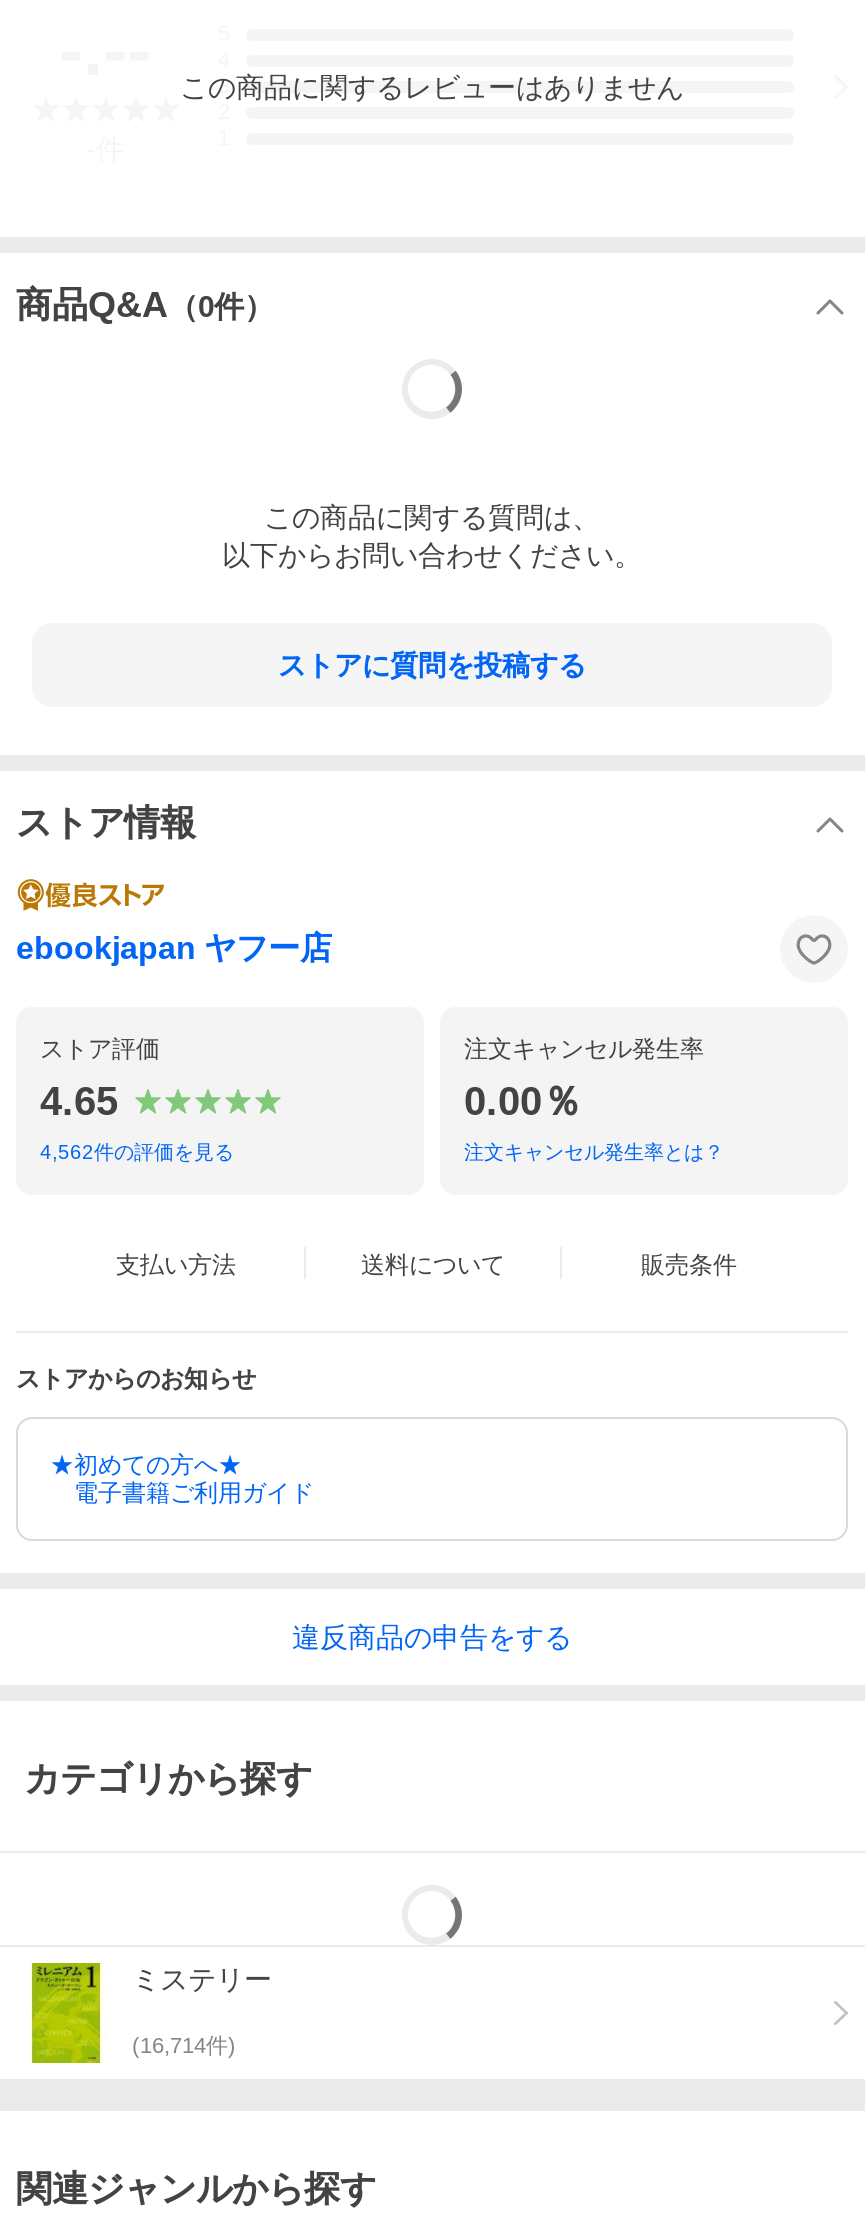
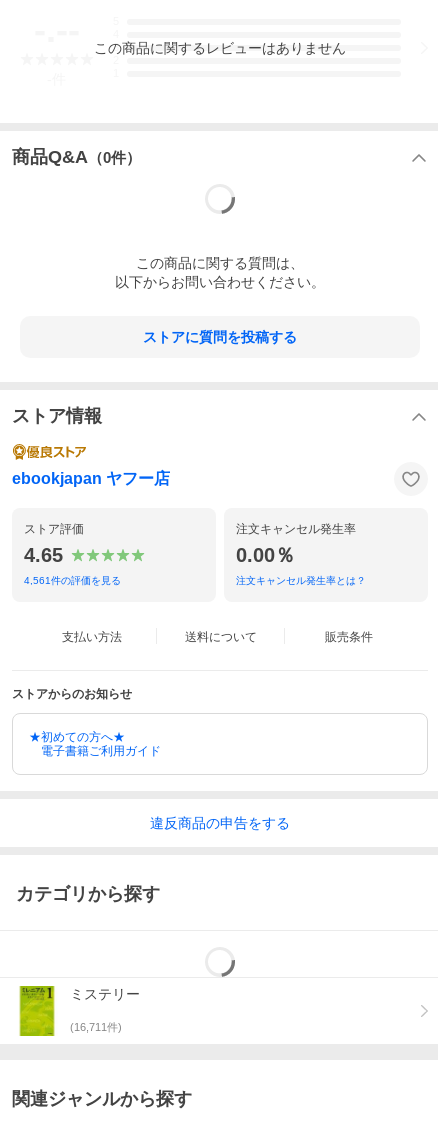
- 4,562件の評価を見る
+ 4,561件の評価を見る

- (16,714件)
+ (16,711件)
